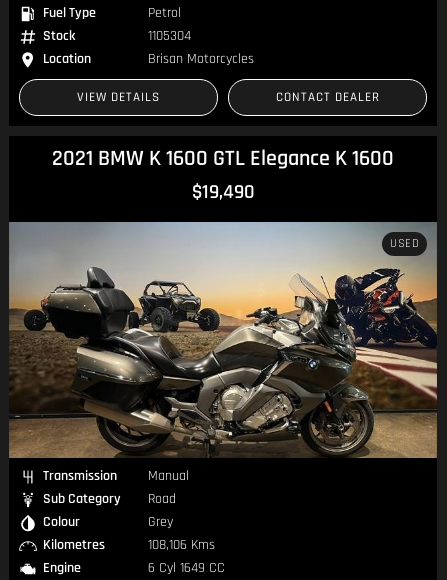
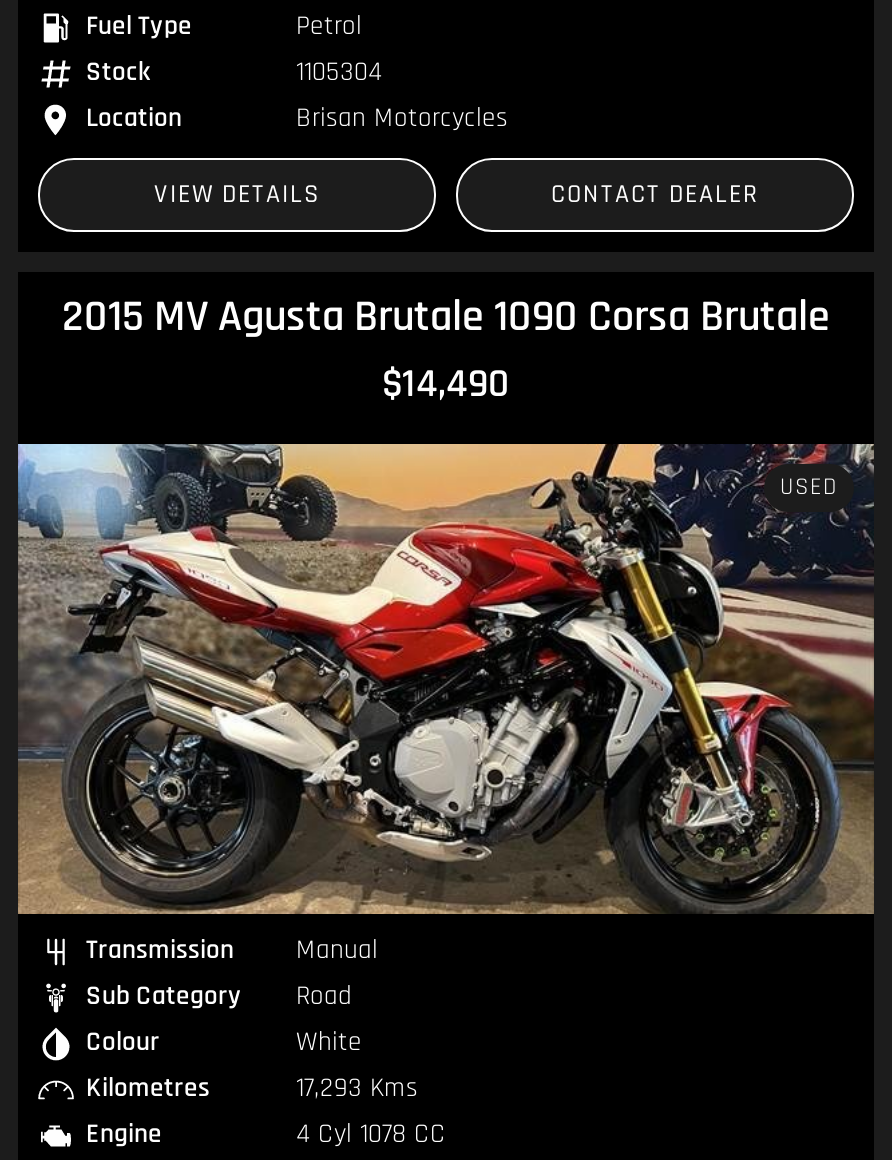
- 2021 BMW K 1600 GTL Elegance K 1600
- $19,490
+ 2015 MV Agusta Brutale 1090 Corsa Brutale
+ $14,490

- [image]
+ [image]

- Grey
+ White

- 108,106 Kms
+ 17,293 Kms

- 6 Cyl 1649 CC
+ 4 Cyl 1078 CC
